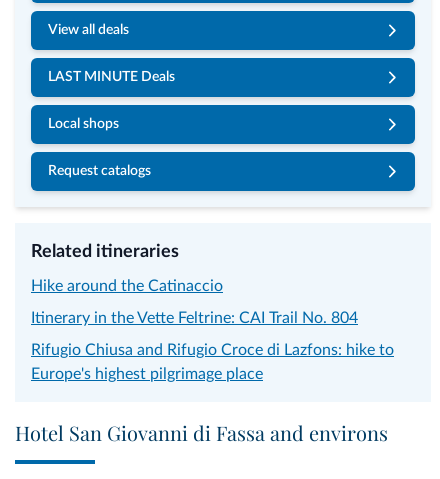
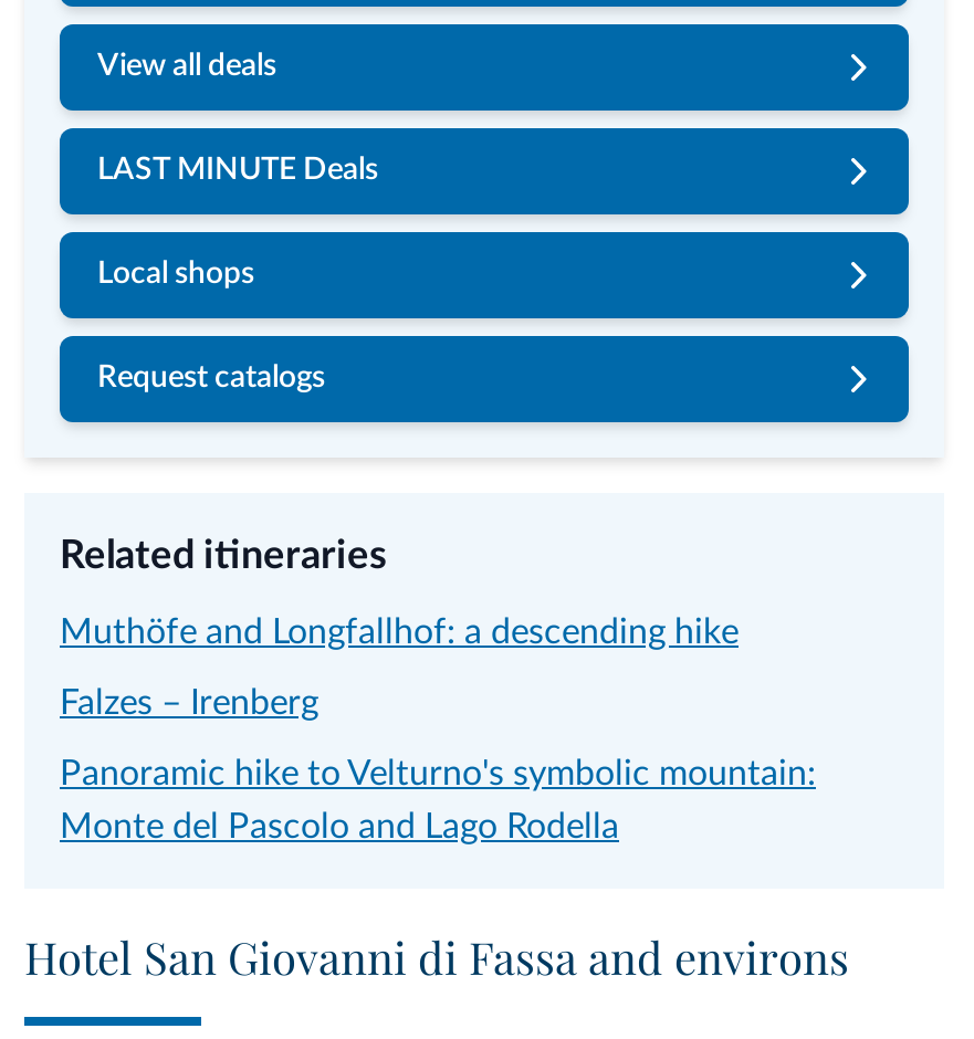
- Hike around the Catinaccio
+ Muthöfe and Longfallhof: a descending hike

- Itinerary in the Vette Feltrine: CAI Trail No. 804
+ Falzes – Irenberg

- Rifugio Chiusa and Rifugio Croce di Lazfons: hike to
+ Panoramic hike to Velturno's symbolic mountain:

- Europe's highest pilgrimage place
+ Monte del Pascolo and Lago Rodella
